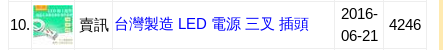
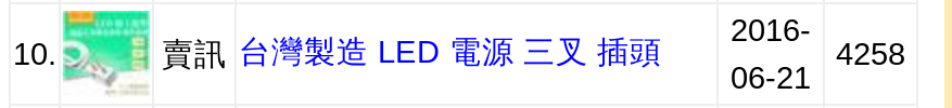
- 4246
+ 4258
